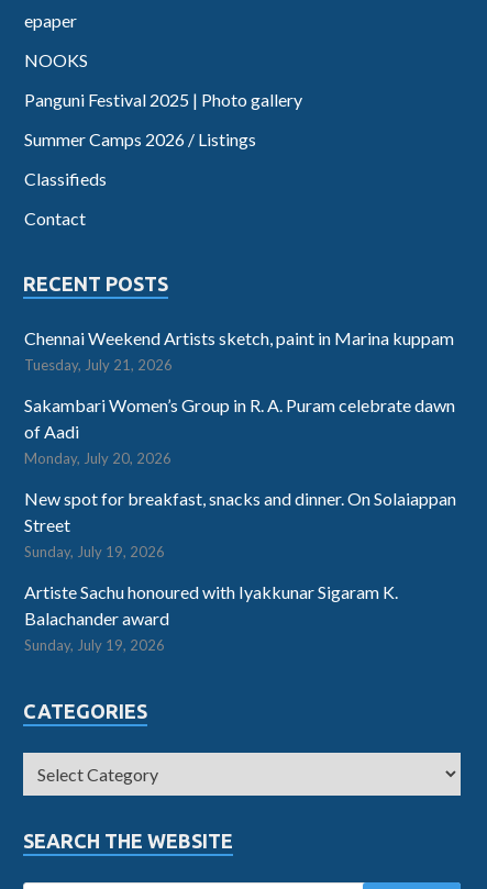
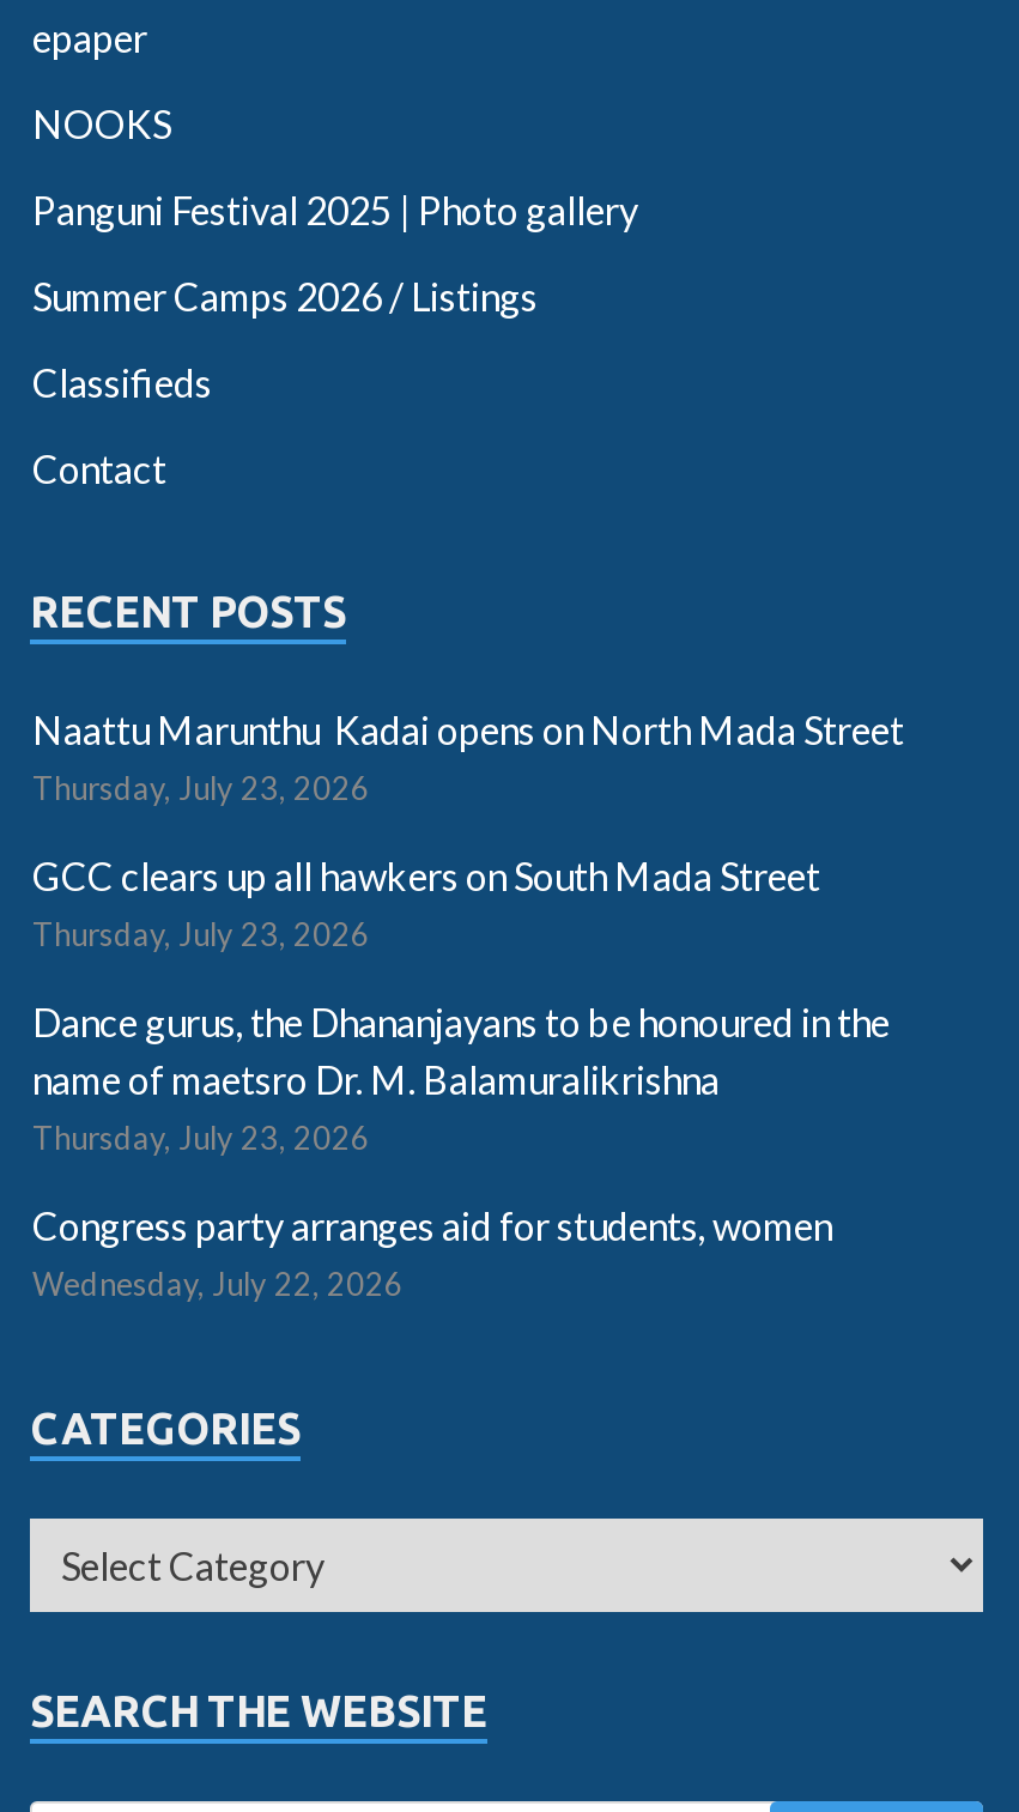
- Chennai Weekend Artists sketch, paint in Marina kuppam
- Tuesday, July 21, 2026
+ Naattu Marunthu Kadai opens on North Mada Street
+ Thursday, July 23, 2026

- Sakambari Women’s Group in R. A. Puram celebrate dawn
- of Aadi
- Monday, July 20, 2026
+ GCC clears up all hawkers on South Mada Street
+ Thursday, July 23, 2026

- New spot for breakfast, snacks and dinner. On Solaiappan
- Street
- Sunday, July 19, 2026
+ Dance gurus, the Dhananjayans to be honoured in the
+ name of maetsro Dr. M. Balamuralikrishna
+ Thursday, July 23, 2026

- Artiste Sachu honoured with Iyakkunar Sigaram K.
- Balachander award
- Sunday, July 19, 2026
+ Congress party arranges aid for students, women
+ Wednesday, July 22, 2026
